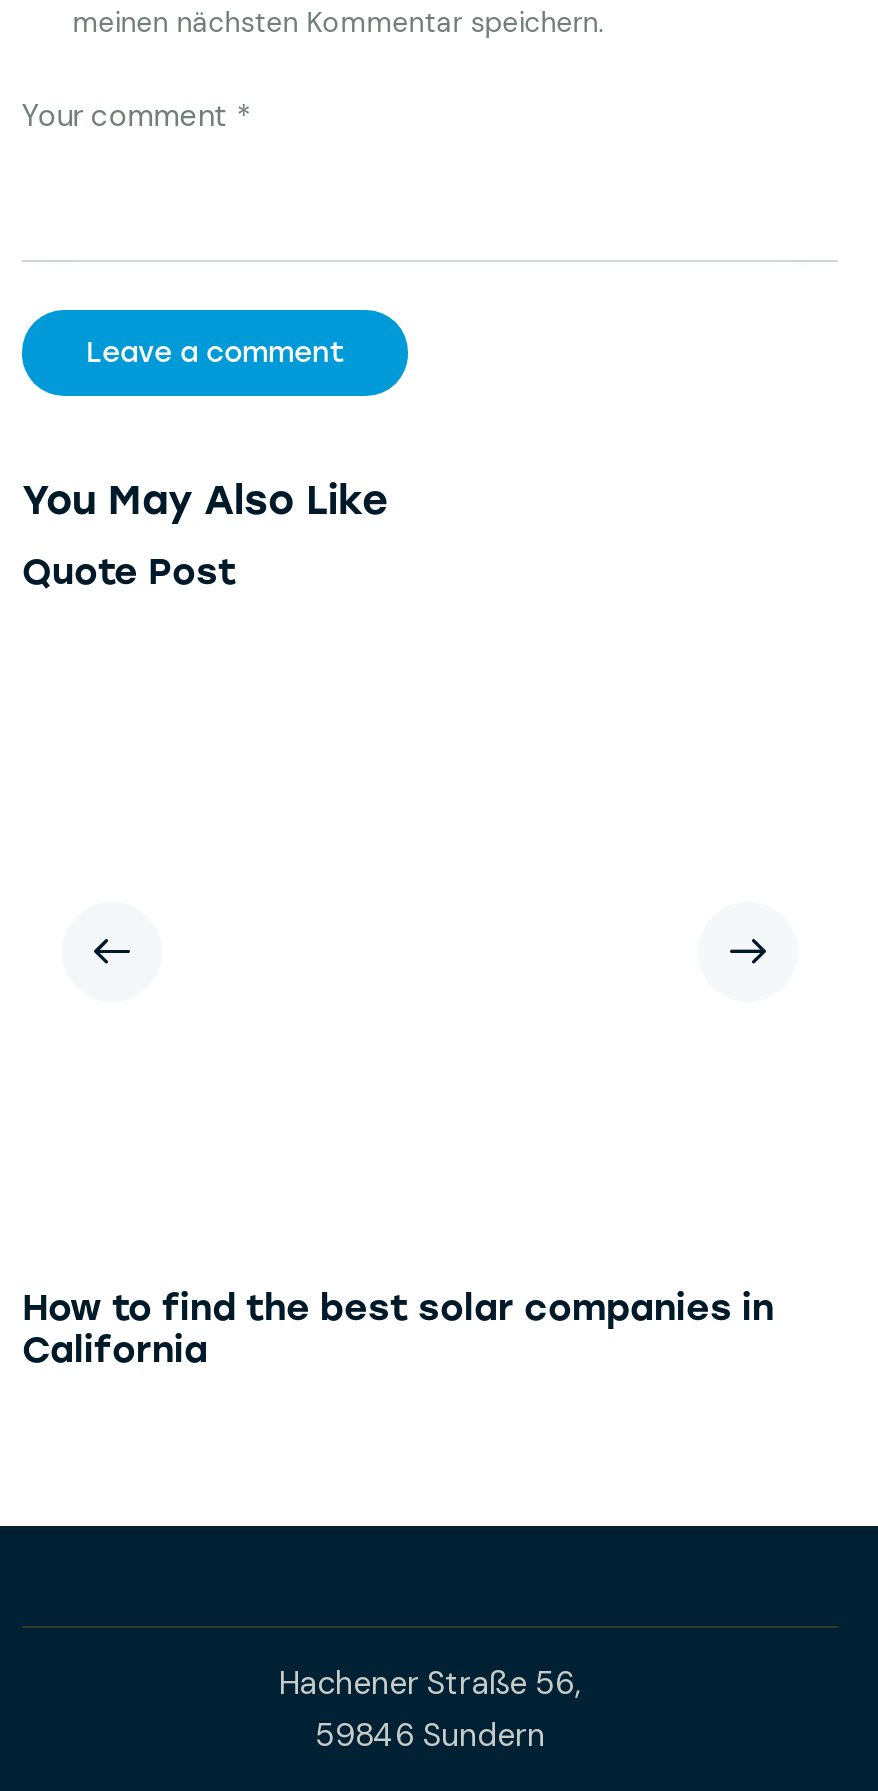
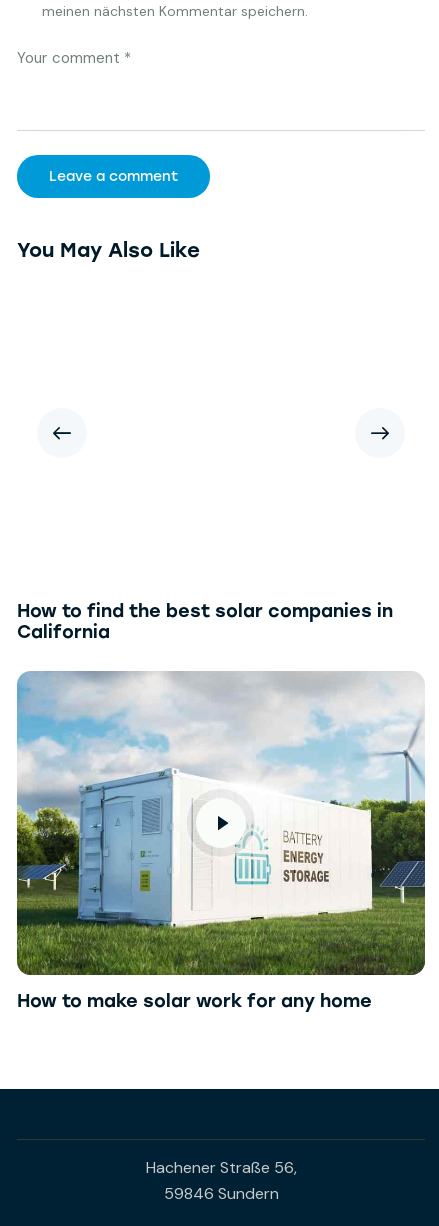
- Quote Post

moved up: How to find the best solar companies in | California

+ [image]
+ How to make solar work for any home
